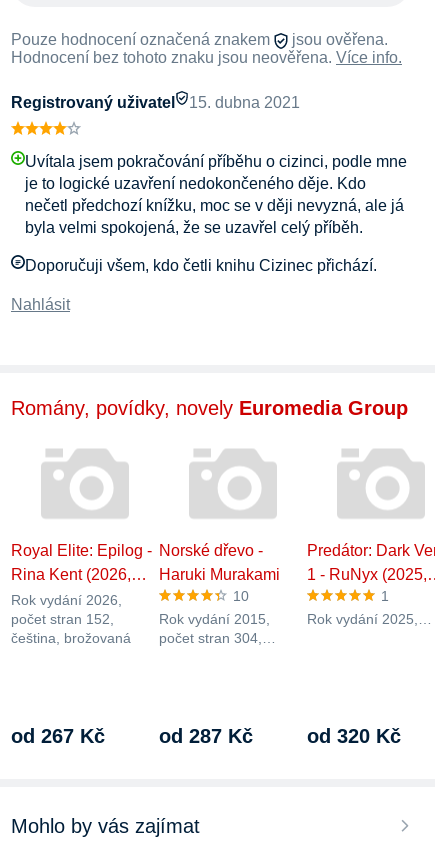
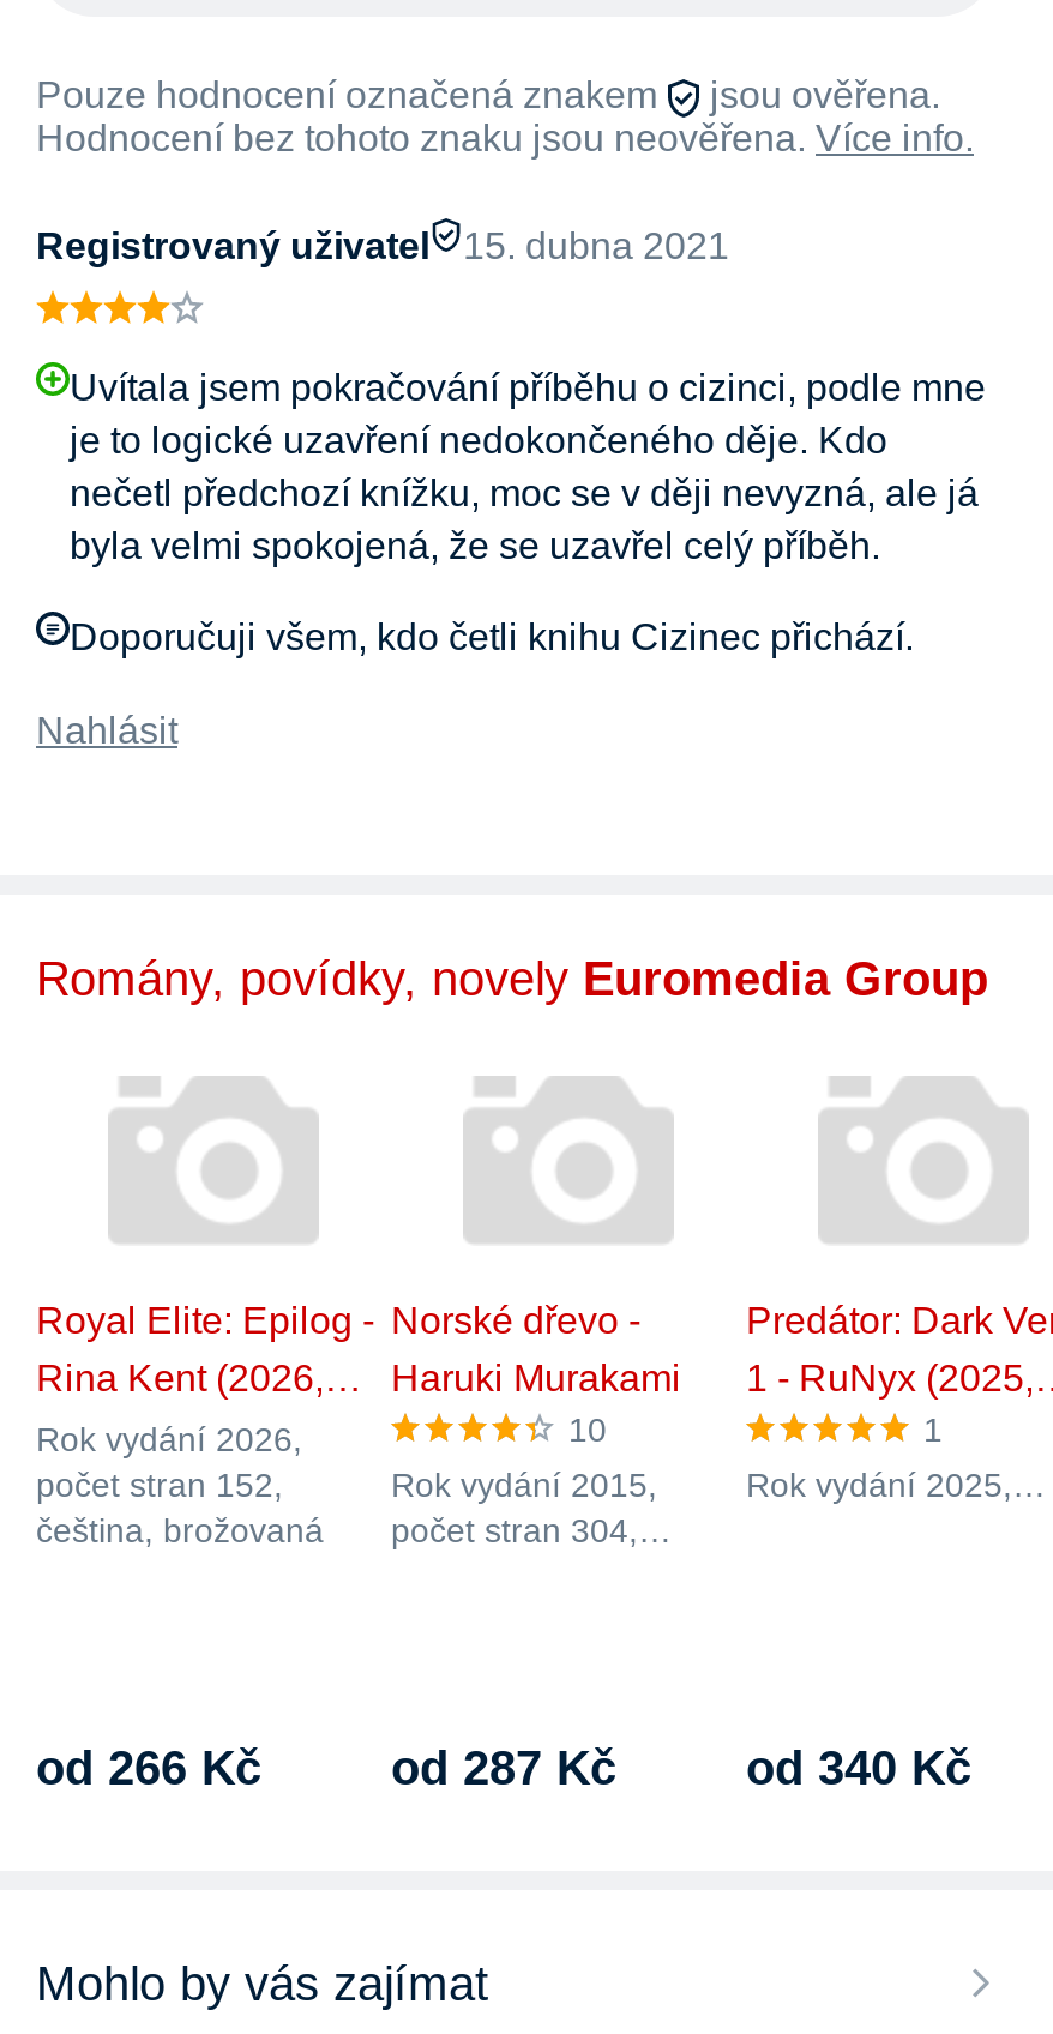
- od 267 Kč
+ od 266 Kč

- od 320 Kč
+ od 340 Kč
